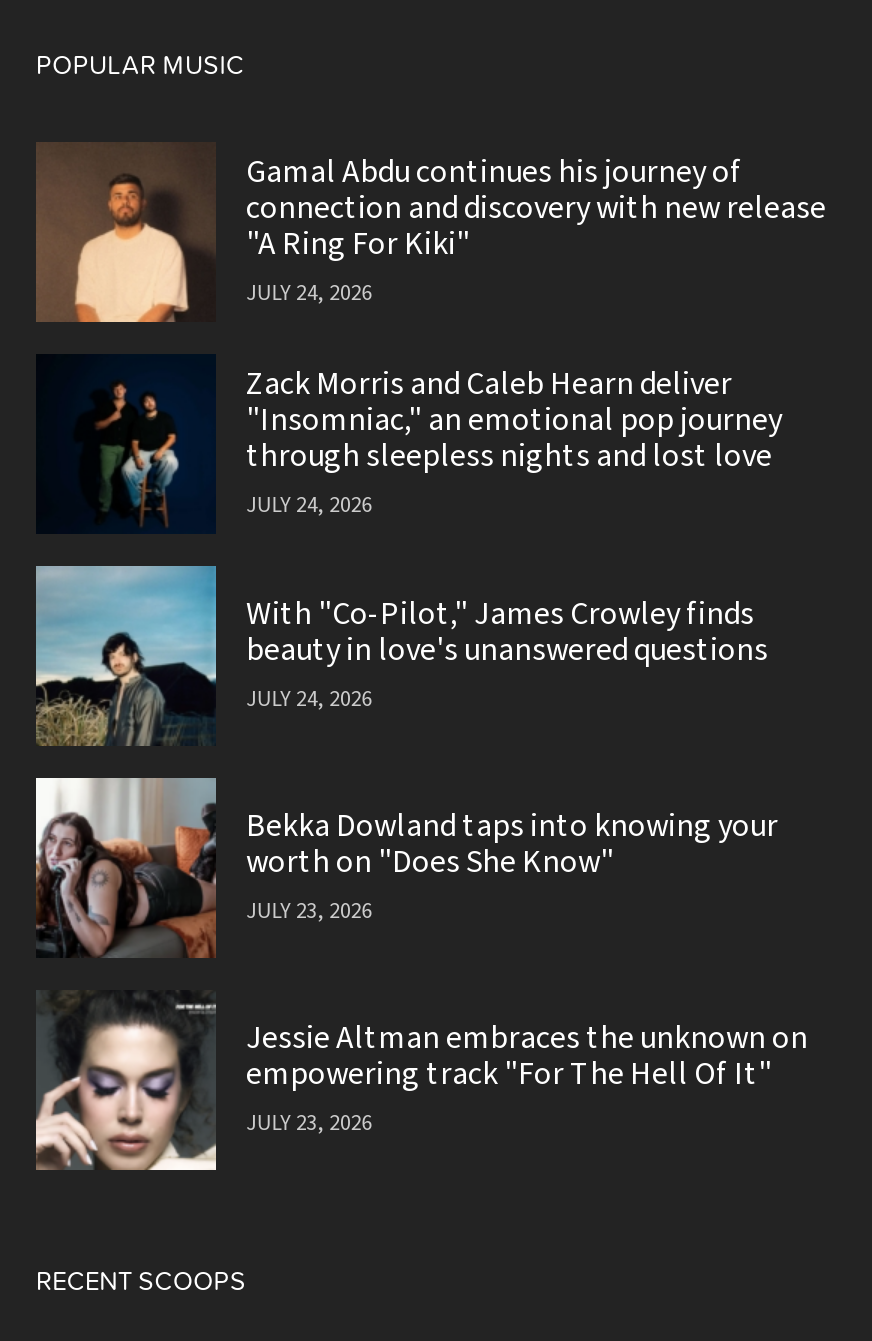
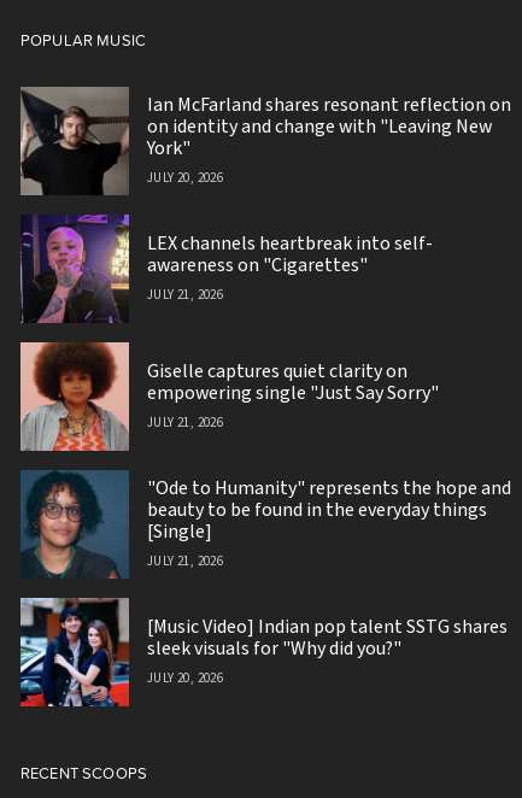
- [image]
- Gamal Abdu continues his journey of
- connection and discovery with new release
- "A Ring For Kiki"
- JULY 24, 2026
+ [image]
+ Ian McFarland shares resonant reflection on
+ on identity and change with "Leaving New
+ York"
+ JULY 20, 2026

- [image]
- Zack Morris and Caleb Hearn deliver
- "Insomniac," an emotional pop journey
- through sleepless nights and lost love
- JULY 24, 2026
+ [image]
+ LEX channels heartbreak into self-
+ awareness on "Cigarettes"
+ JULY 21, 2026

- [image]
- With "Co-Pilot," James Crowley finds
- beauty in love's unanswered questions
- JULY 24, 2026
+ [image]
+ Giselle captures quiet clarity on
+ empowering single "Just Say Sorry"
+ JULY 21, 2026

- [image]
- Bekka Dowland taps into knowing your
- worth on "Does She Know"
- JULY 23, 2026
+ [image]
+ "Ode to Humanity" represents the hope and
+ beauty to be found in the everyday things
+ [Single]
+ JULY 21, 2026

- [image]
- Jessie Altman embraces the unknown on
- empowering track "For The Hell Of It"
- JULY 23, 2026
+ [image]
+ [Music Video] Indian pop talent SSTG shares
+ sleek visuals for "Why did you?"
+ JULY 20, 2026
